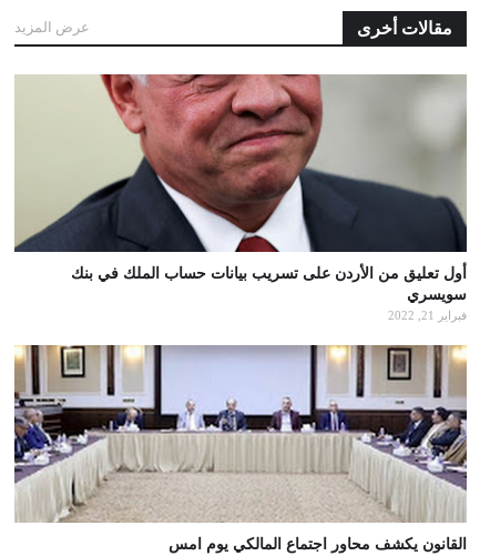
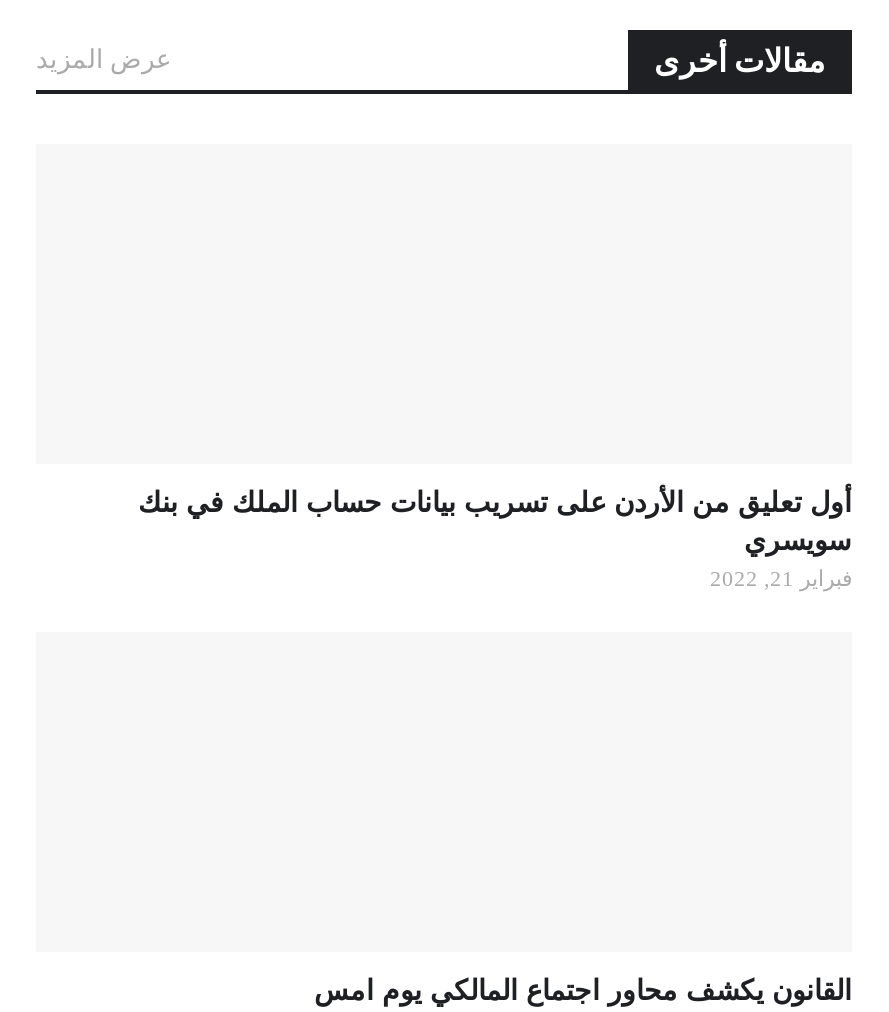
- [image]

- [image]
